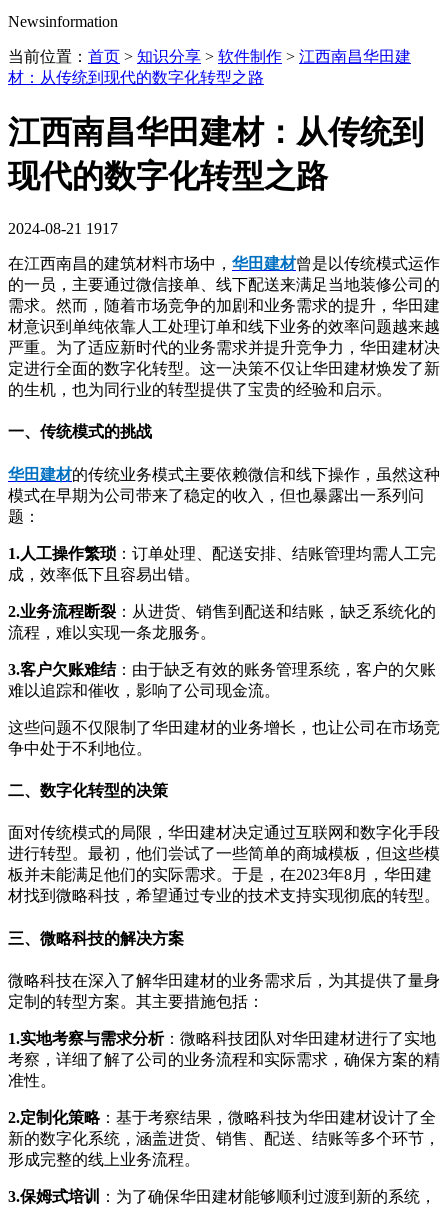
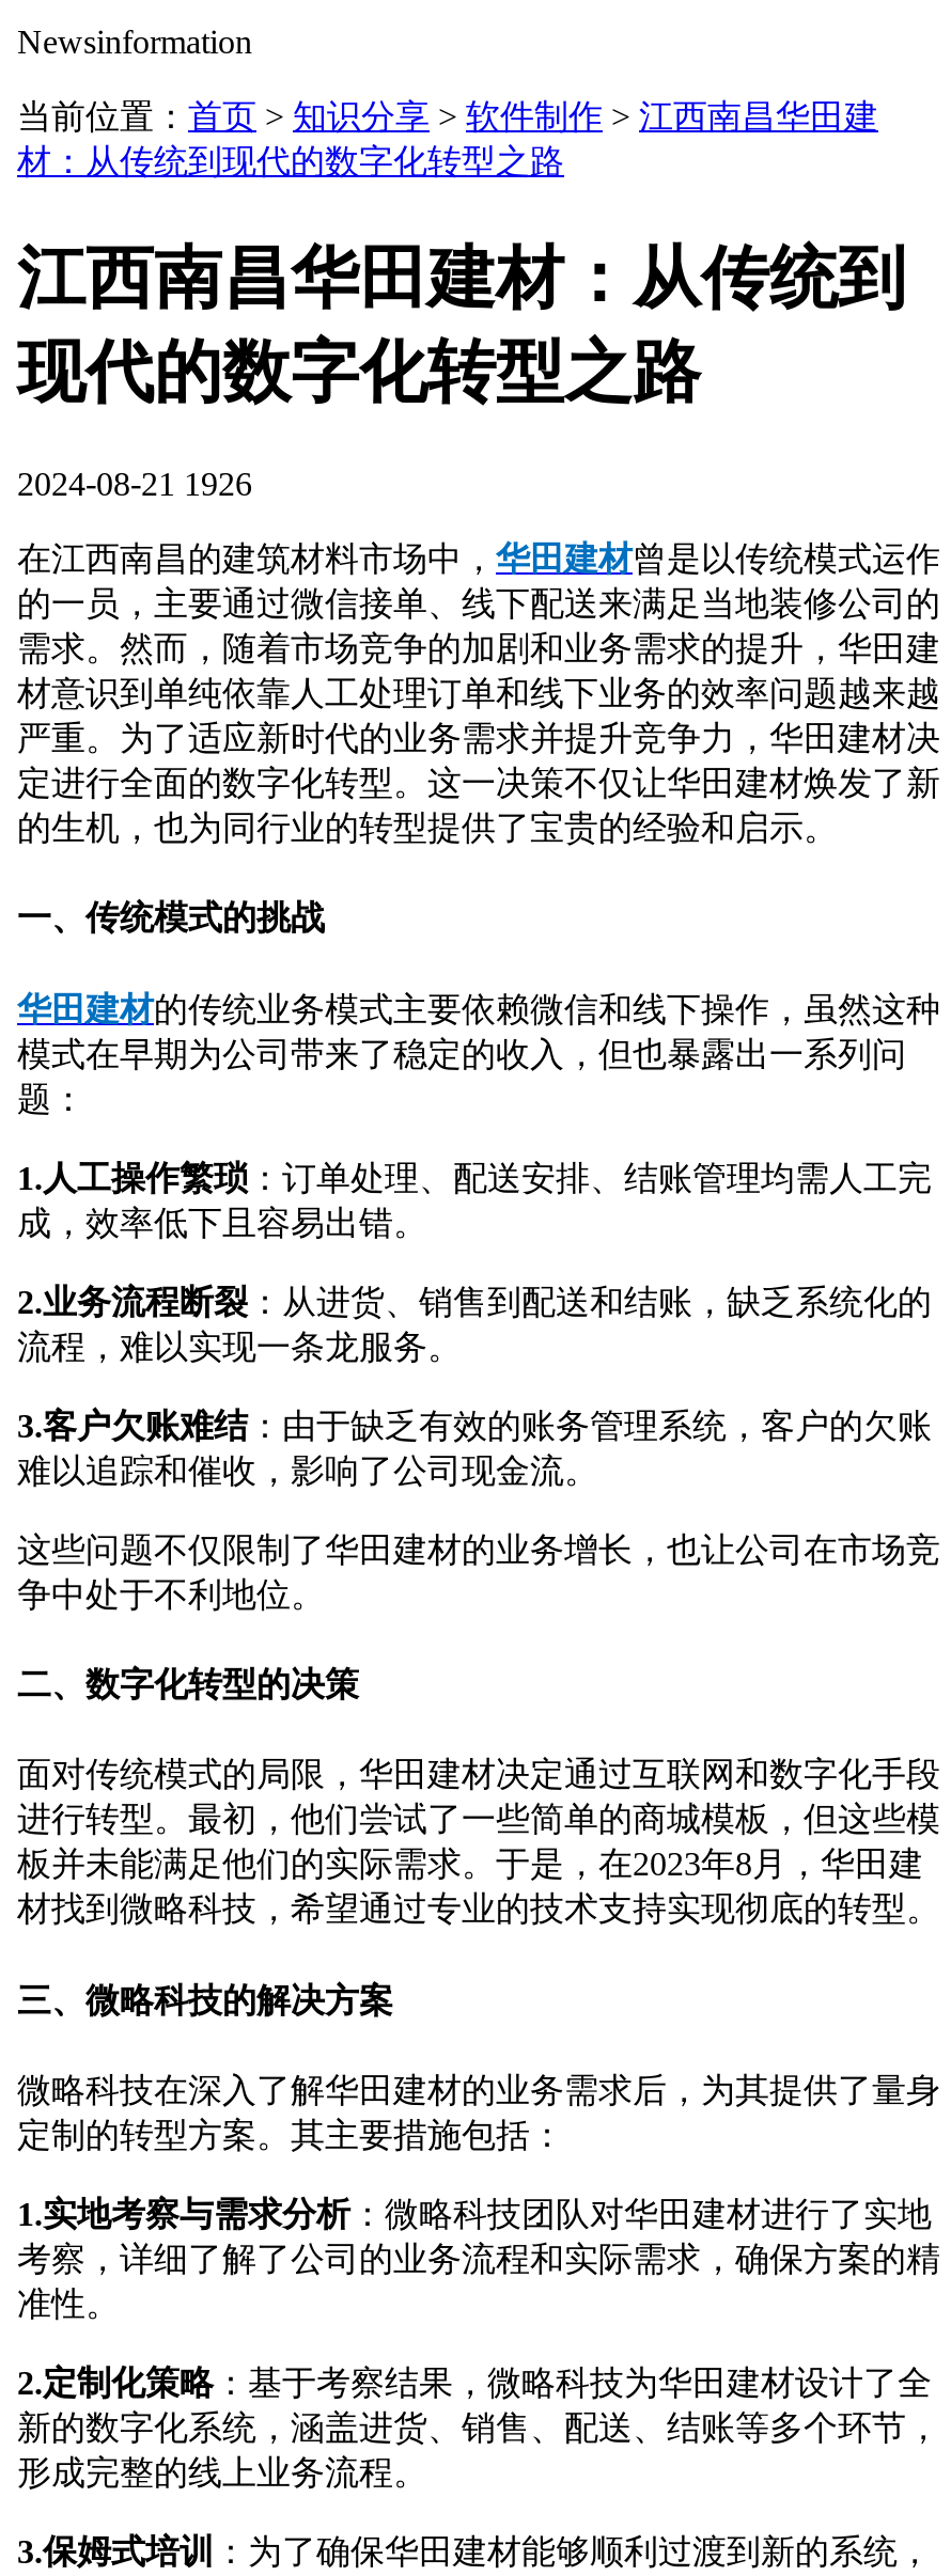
- 2024-08-21 1917
+ 2024-08-21 1926
